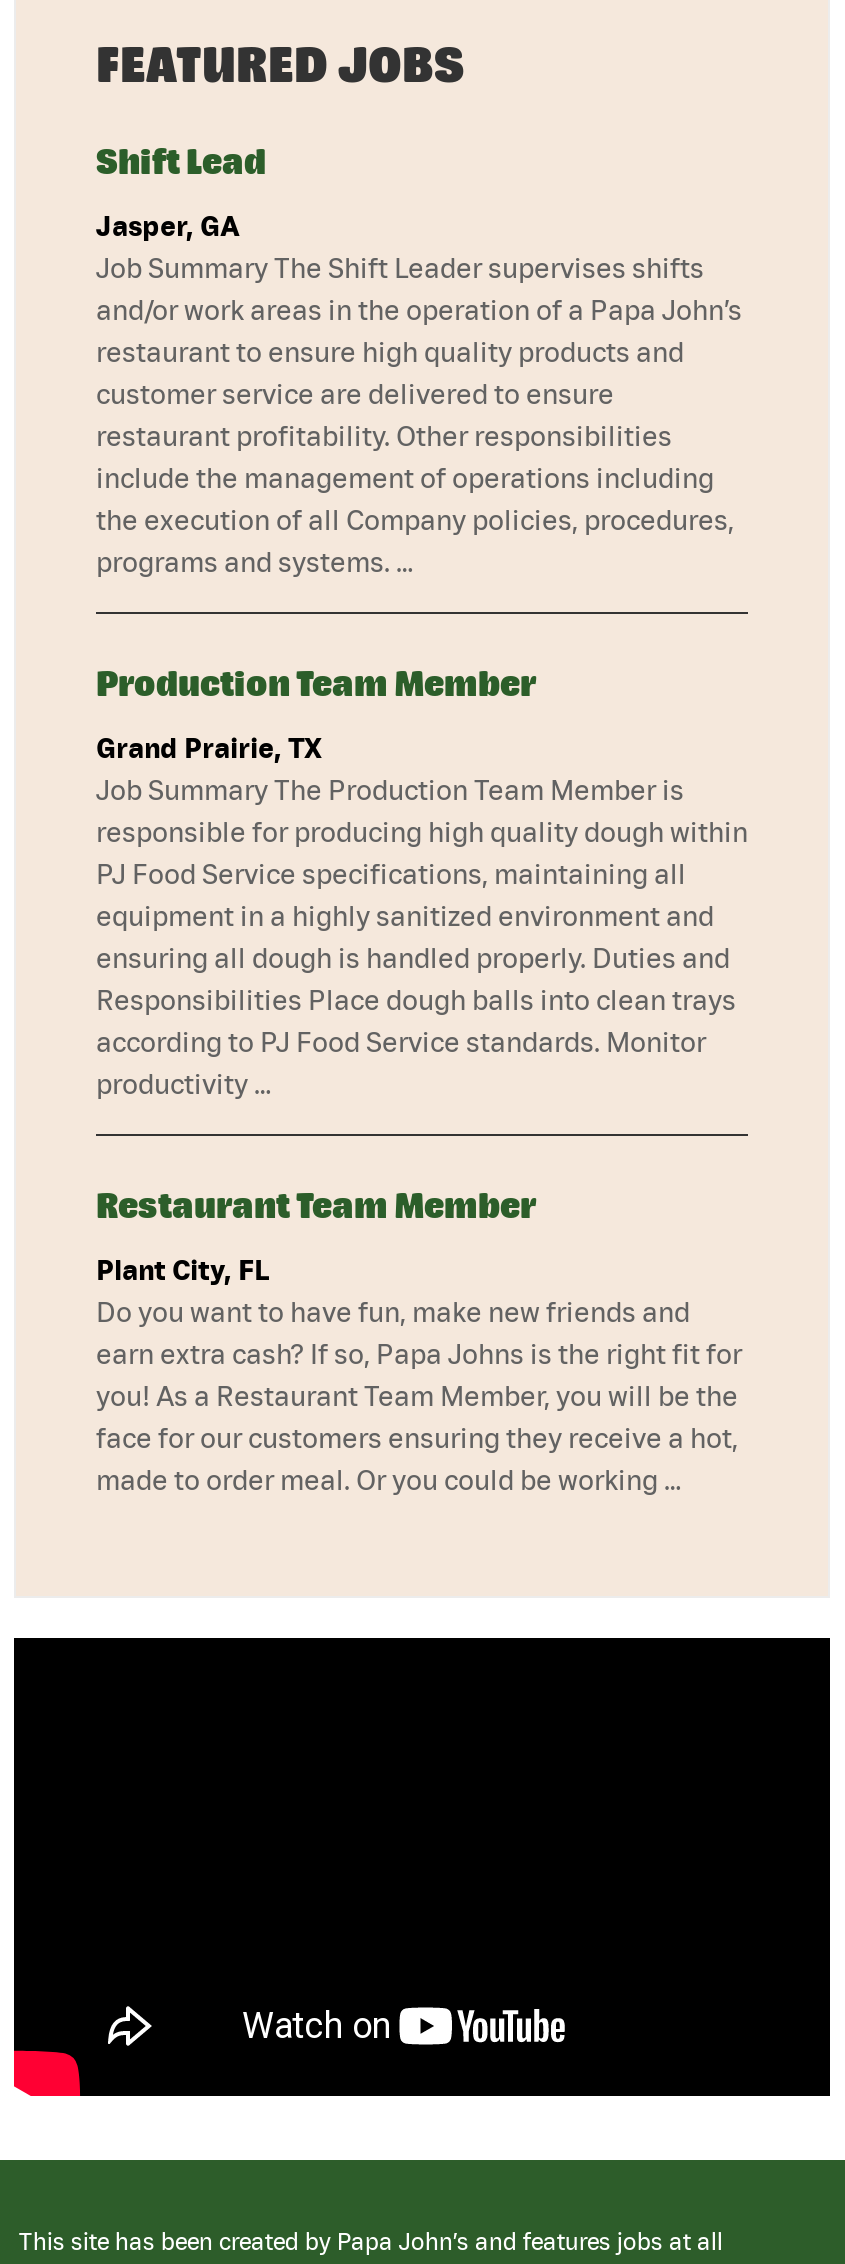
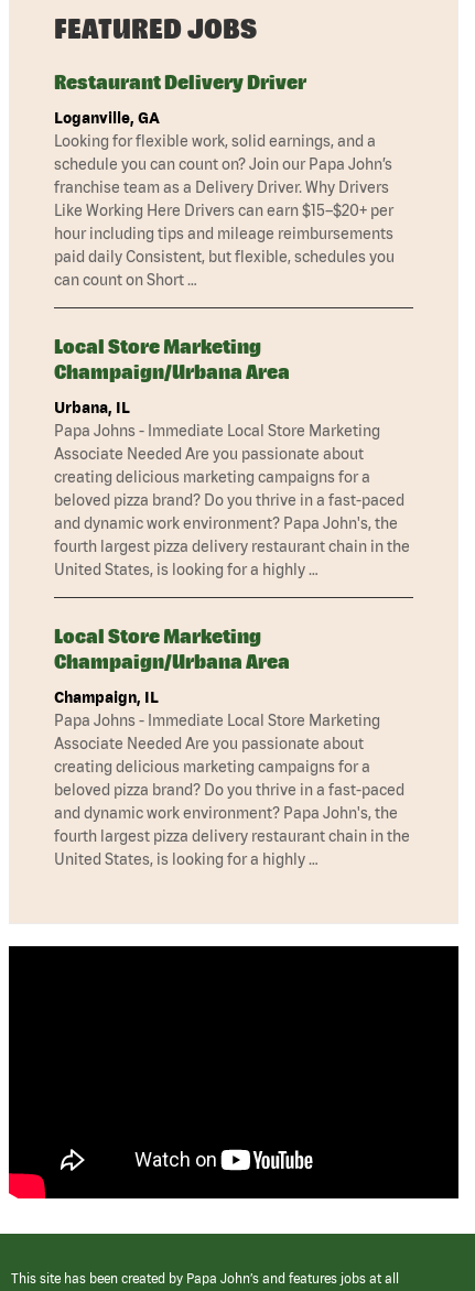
- Shift Lead
+ Restaurant Delivery Driver

- Jasper, GA
- Job Summary The Shift Leader supervises shifts
- and/or work areas in the operation of a Papa John’s
- restaurant to ensure high quality products and
- customer service are delivered to ensure
- restaurant profitability. Other responsibilities
- include the management of operations including
- the execution of all Company policies, procedures,
- programs and systems. …
+ Loganville, GA
+ Looking for flexible work, solid earnings, and a
+ schedule you can count on? Join our Papa John’s
+ franchise team as a Delivery Driver. Why Drivers
+ Like Working Here Drivers can earn $15–$20+ per
+ hour including tips and mileage reimbursements
+ paid daily Consistent, but flexible, schedules you
+ can count on Short …

- Production Team Member
+ Local Store Marketing
+ Champaign/Urbana Area

- Grand Prairie, TX
- Job Summary The Production Team Member is
- responsible for producing high quality dough within
- PJ Food Service specifications, maintaining all
- equipment in a highly sanitized environment and
- ensuring all dough is handled properly. Duties and
- Responsibilities Place dough balls into clean trays
- according to PJ Food Service standards. Monitor
- productivity …
+ Urbana, IL
+ Papa Johns - Immediate Local Store Marketing
+ Associate Needed Are you passionate about
+ creating delicious marketing campaigns for a
+ beloved pizza brand? Do you thrive in a fast-paced
+ and dynamic work environment? Papa John's, the
+ fourth largest pizza delivery restaurant chain in the
+ United States, is looking for a highly …

- Restaurant Team Member
+ Local Store Marketing
+ Champaign/Urbana Area

- Plant City, FL
- Do you want to have fun, make new friends and
- earn extra cash? If so, Papa Johns is the right fit for
- you! As a Restaurant Team Member, you will be the
- face for our customers ensuring they receive a hot,
- made to order meal. Or you could be working …
+ Champaign, IL
+ Papa Johns - Immediate Local Store Marketing
+ Associate Needed Are you passionate about
+ creating delicious marketing campaigns for a
+ beloved pizza brand? Do you thrive in a fast-paced
+ and dynamic work environment? Papa John's, the
+ fourth largest pizza delivery restaurant chain in the
+ United States, is looking for a highly …
